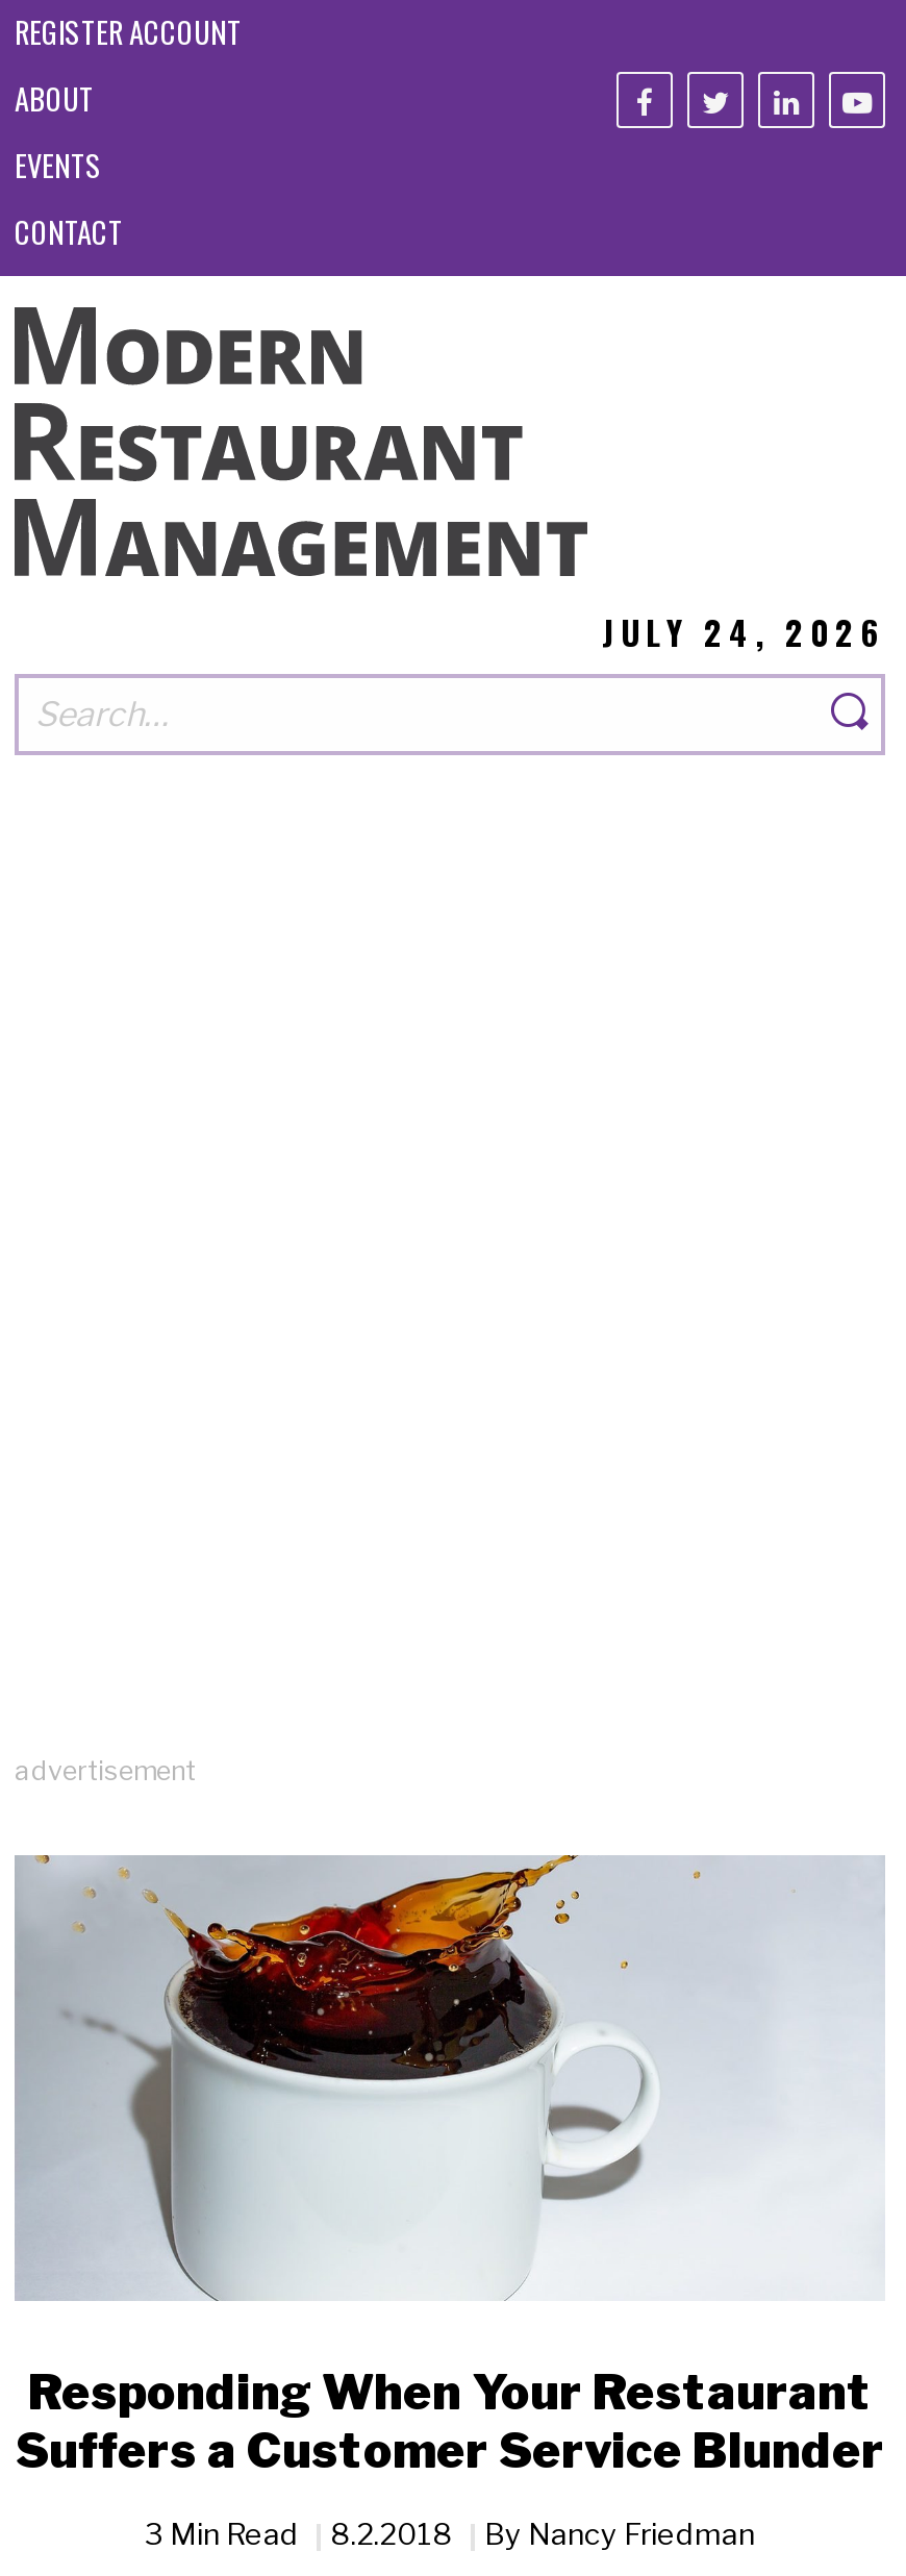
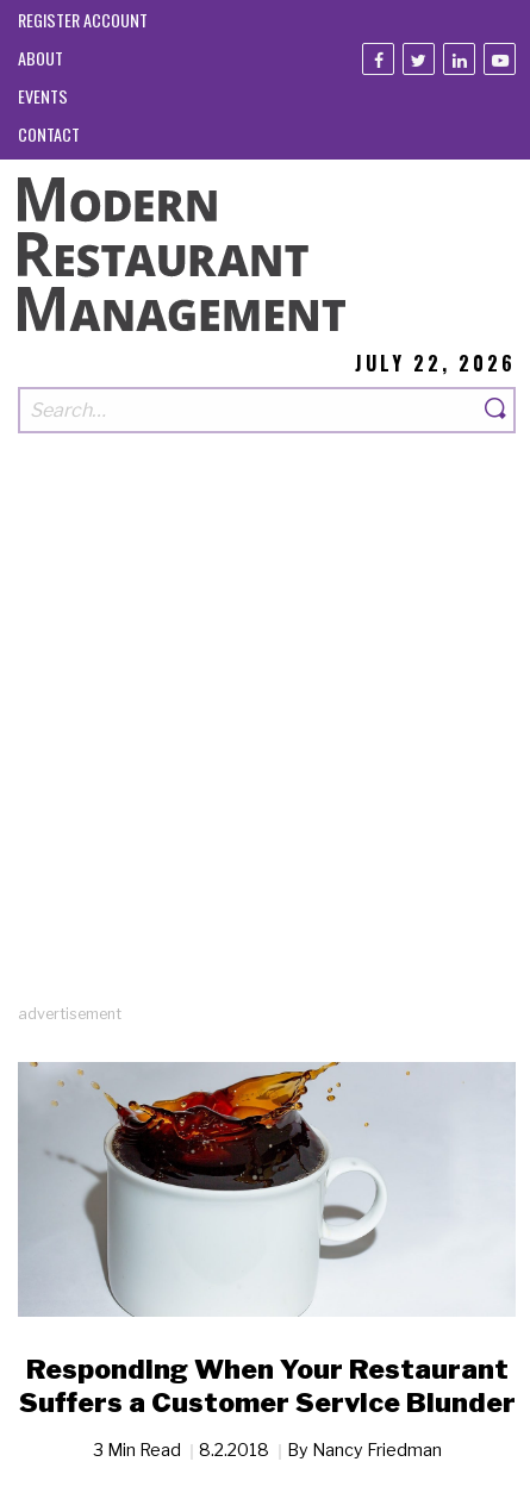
- JULY 24, 2026
+ JULY 22, 2026
